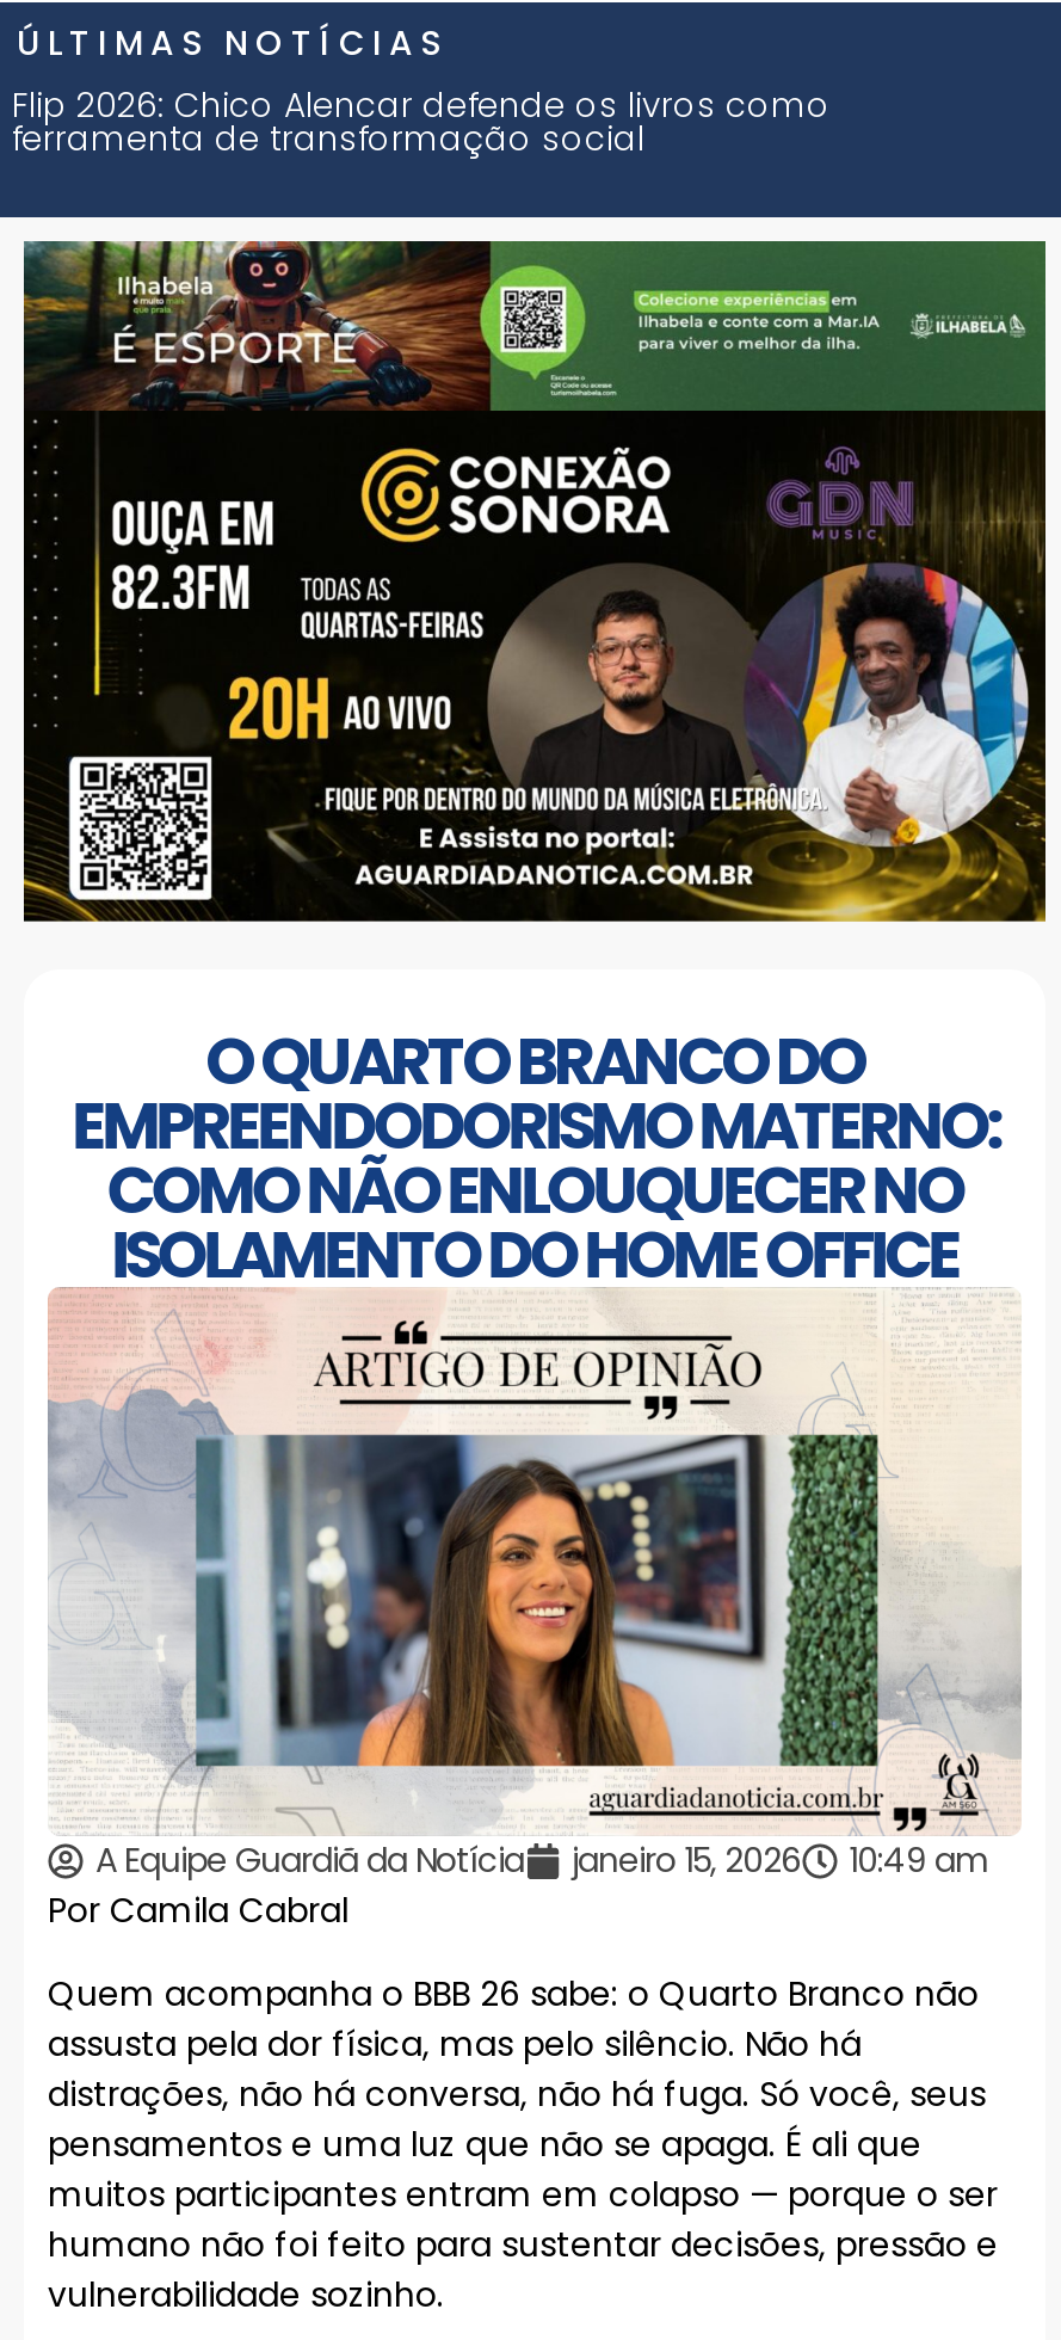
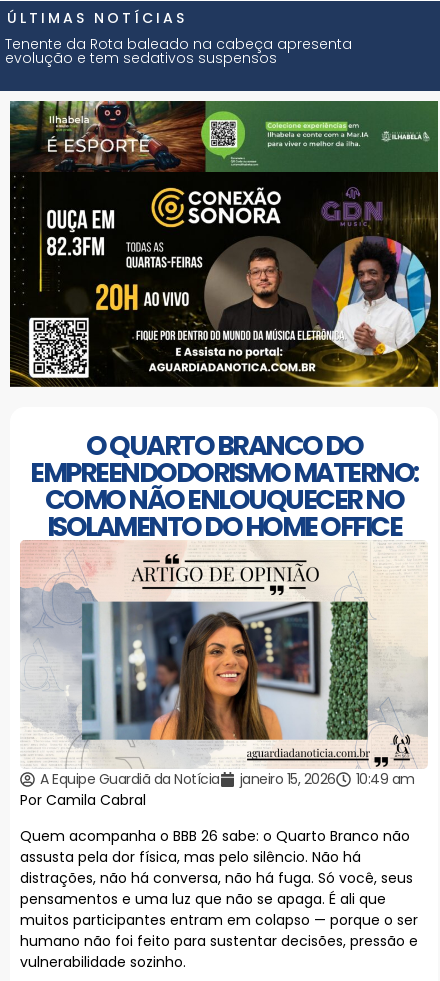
- Flip 2026: Chico Alencar defende os livros como
- ferramenta de transformação social
+ Tenente da Rota baleado na cabeça apresenta
+ evolução e tem sedativos suspensos
